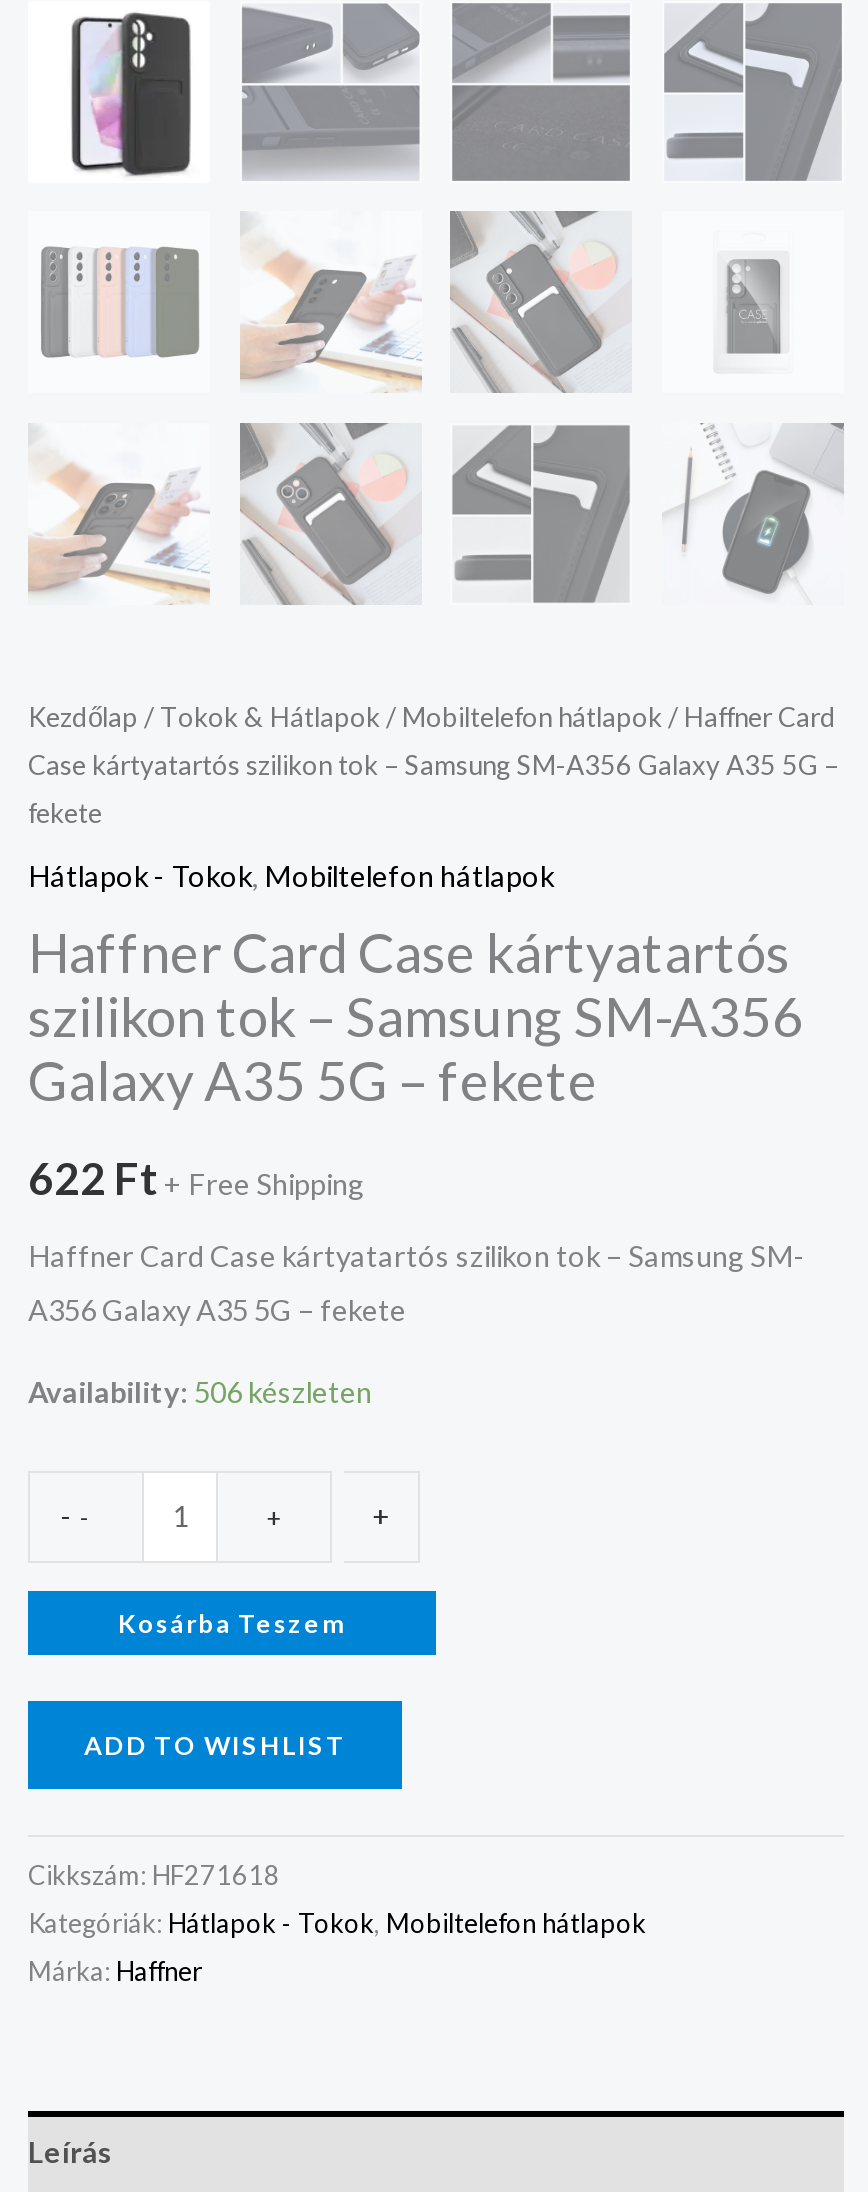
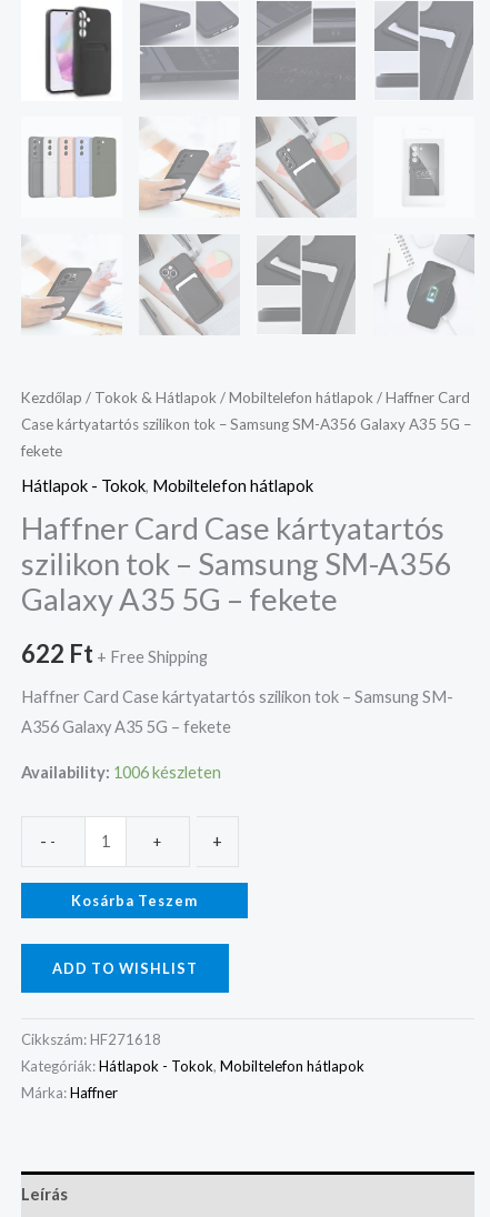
- Availability: 506 készleten
+ Availability: 1006 készleten
